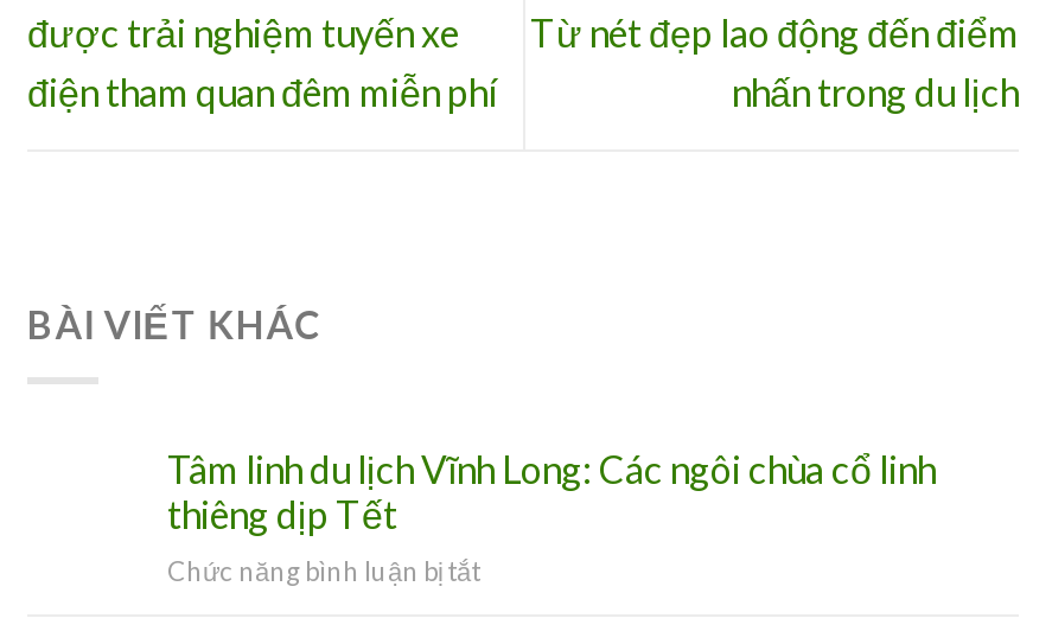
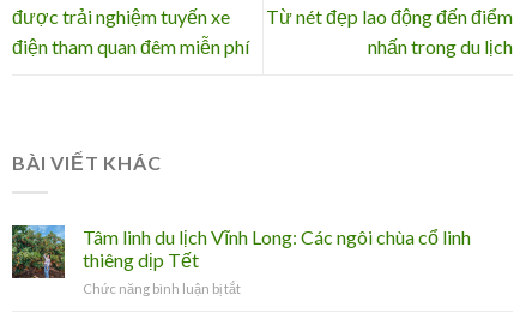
+ [image]
